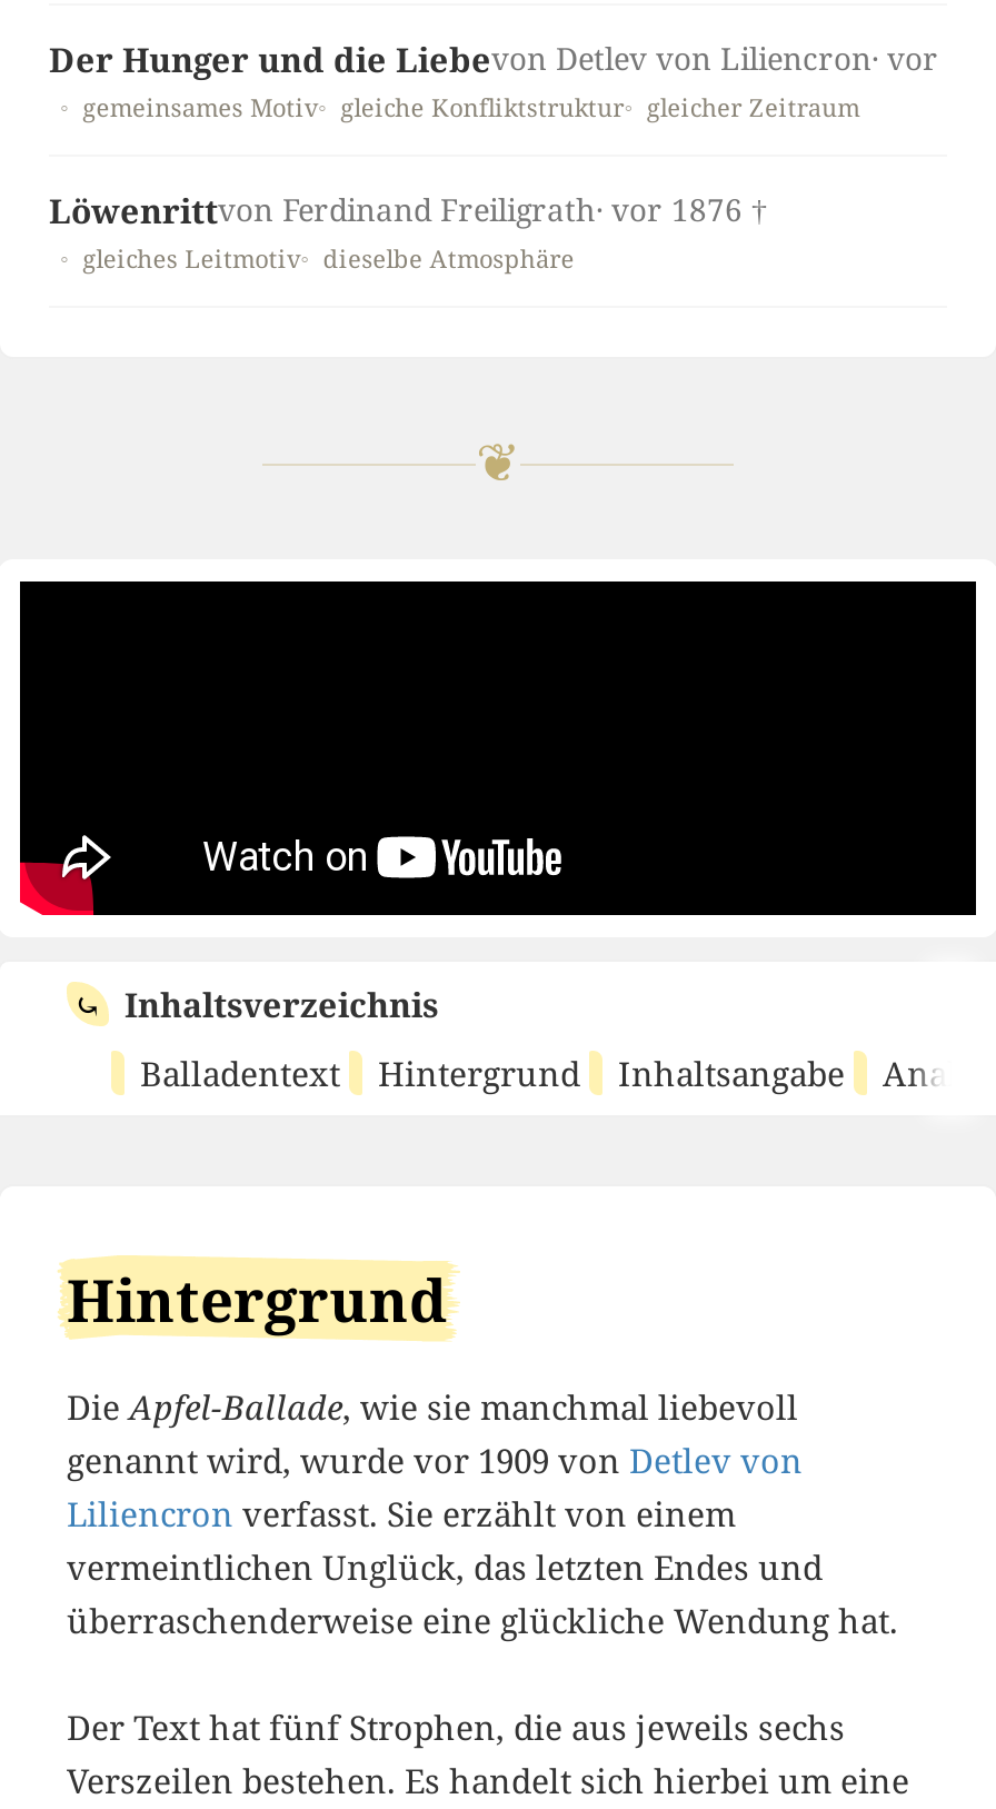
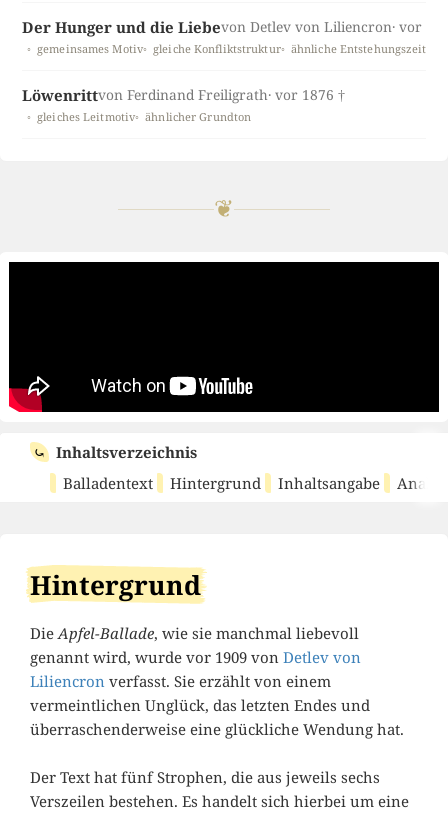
- gleicher Zeitraum
+ ähnliche Entstehungszeit

- dieselbe Atmosphäre
+ ähnlicher Grundton
